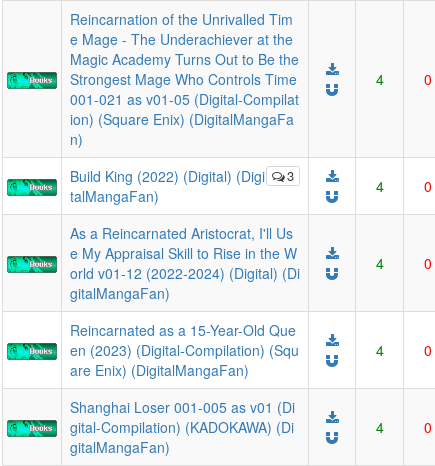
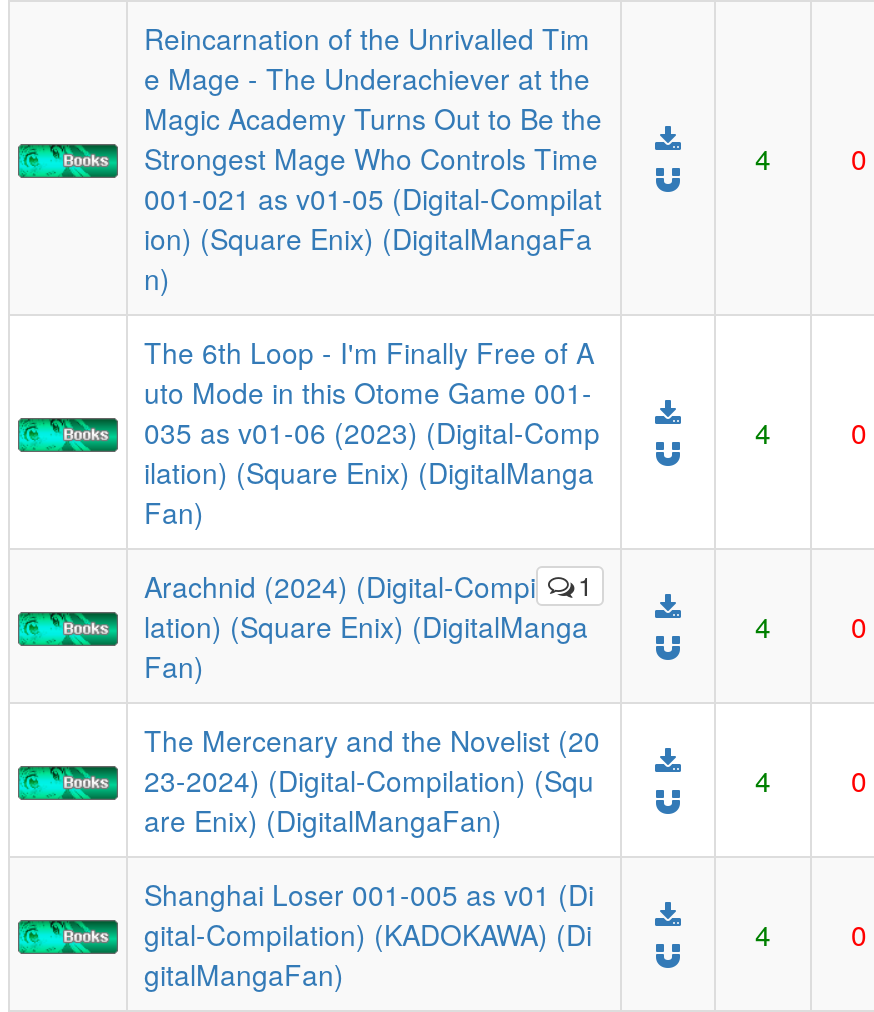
- 3
- Build King (2022) (Digital) (Digi
- talMangaFan)
+ The 6th Loop - I'm Finally Free of A
+ uto Mode in this Otome Game 001-
+ 035 as v01-06 (2023) (Digital-Comp
+ ilation) (Square Enix) (DigitalManga
+ Fan)

- As a Reincarnated Aristocrat, I'll Us
- e My Appraisal Skill to Rise in the W
- orld v01-12 (2022-2024) (Digital) (Di
- gitalMangaFan)
+ 1
+ Arachnid (2024) (Digital-Compi
+ lation) (Square Enix) (DigitalManga
+ Fan)

- Reincarnated as a 15-Year-Old Que
- en (2023) (Digital-Compilation) (Squ
+ The Mercenary and the Novelist (20
+ 23-2024) (Digital-Compilation) (Squ
